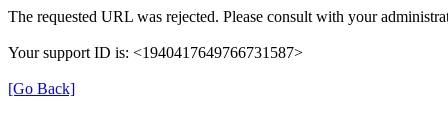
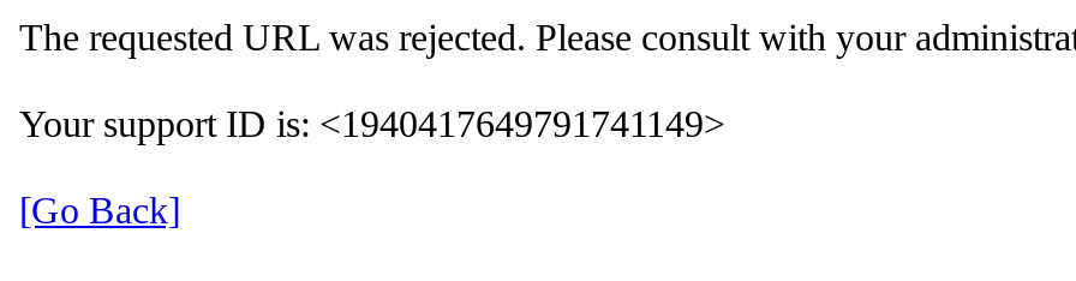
- Your support ID is: <1940417649766731587>
+ Your support ID is: <1940417649791741149>
